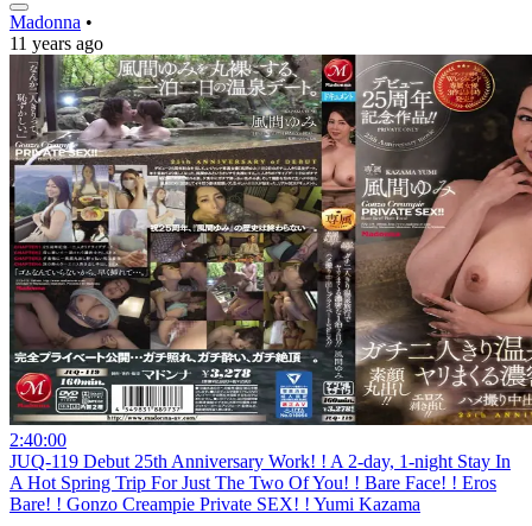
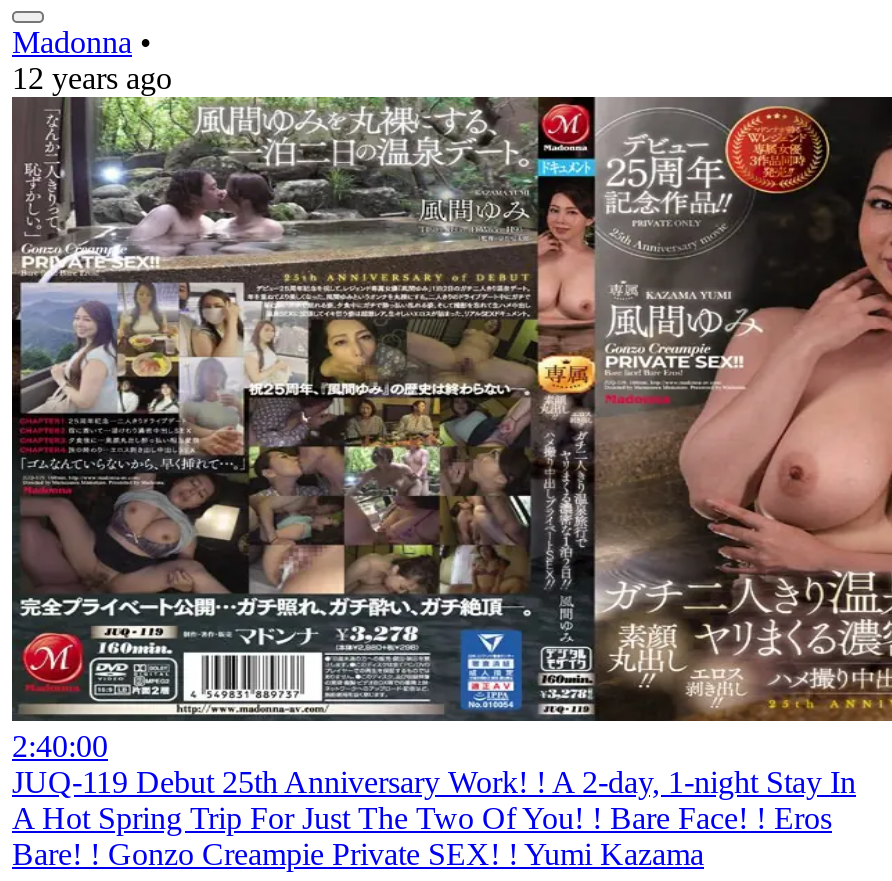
- 11 years ago
+ 12 years ago
